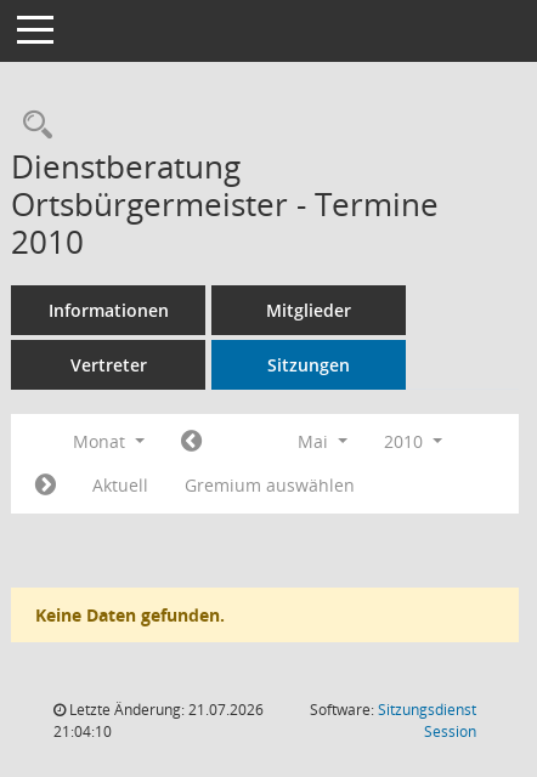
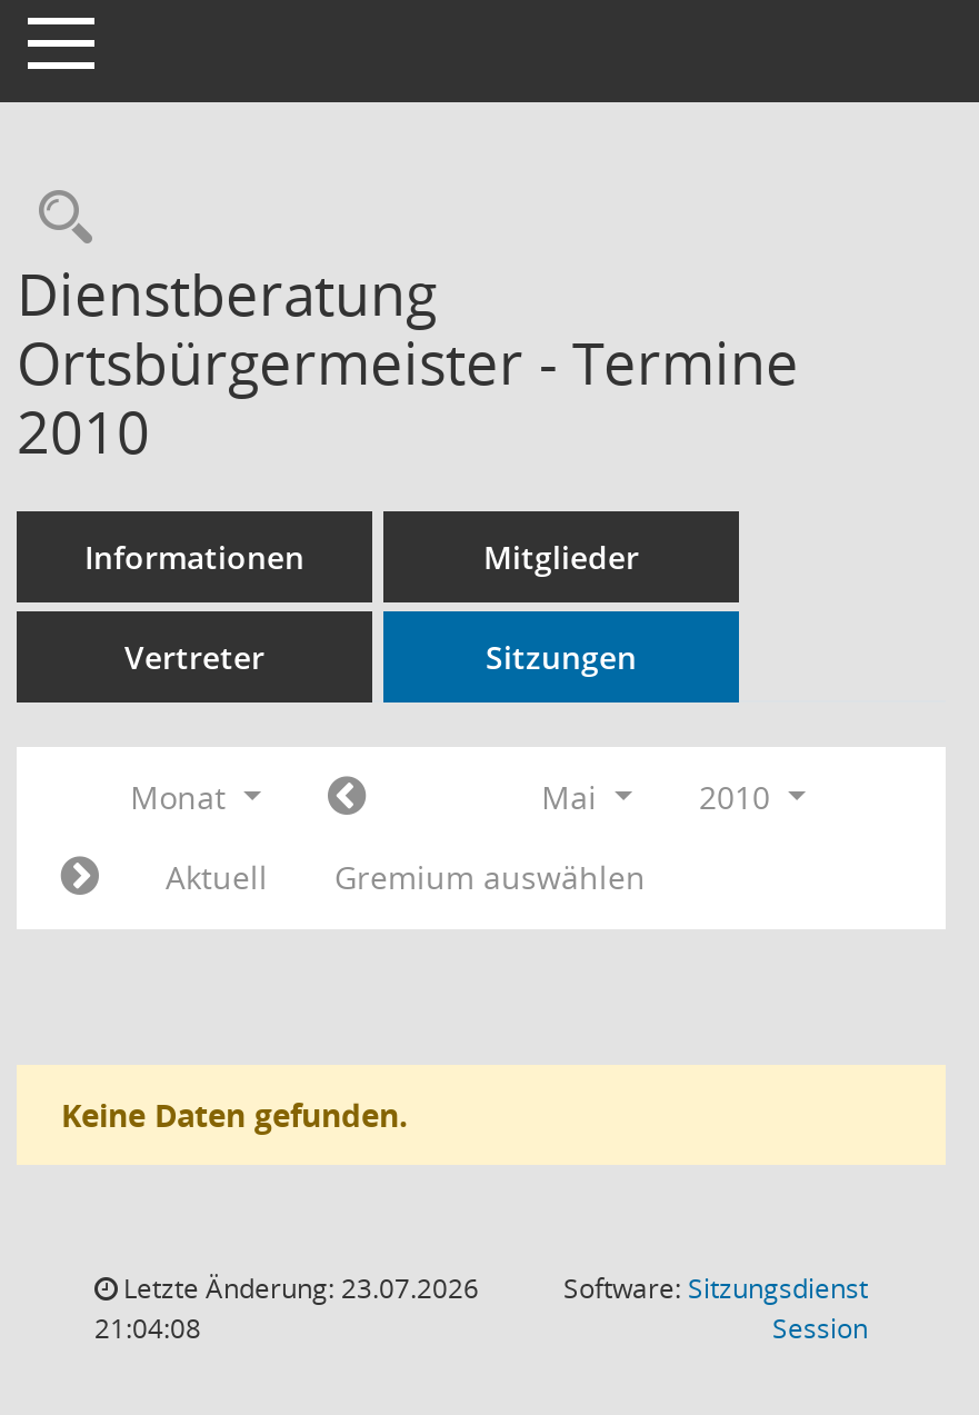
- Letzte Änderung: 21.07.2026
+ Letzte Änderung: 23.07.2026

- 21:04:10
+ 21:04:08
